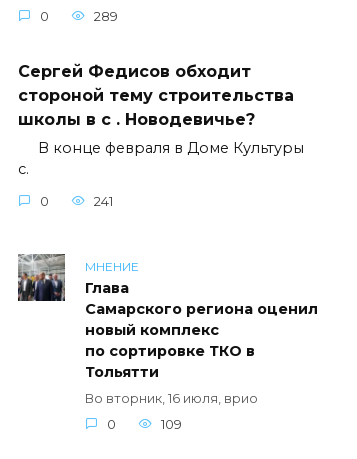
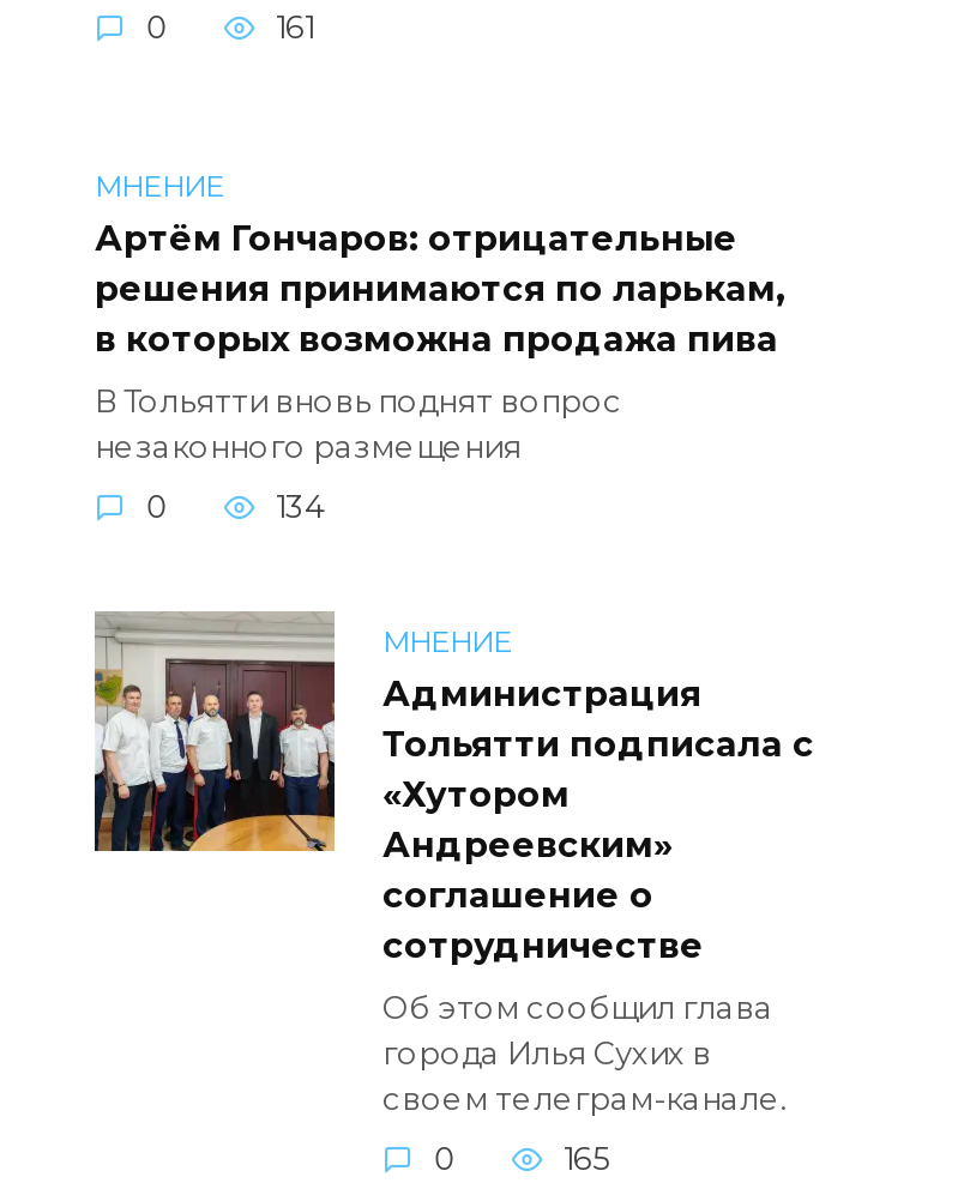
- 289
+ 161

- Сергей Федисов обходит
- стороной тему строительства
- школы в с . Новодевичье?
+ МНЕНИЕ
+ Артём Гончаров: отрицательные
+ решения принимаются по ларькам,
+ в которых возможна продажа пива

- В конце февраля в Доме Культуры
- с.
+ В Тольятти вновь поднят вопрос
+ незаконного размещения

- 241
+ 134

- [image]
+ [image]

- Глава
- Самарского региона оценил
- новый комплекс
- по сортировке ТКО в
- Тольятти
+ Администрация
+ Тольятти подписала с
+ «Хутором
+ Андреевским»
+ соглашение о
+ сотрудничестве

- Во вторник, 16 июля, врио
+ Об этом сообщил глава
+ города Илья Сухих в
+ своем телеграм-канале.

- 109
+ 165
